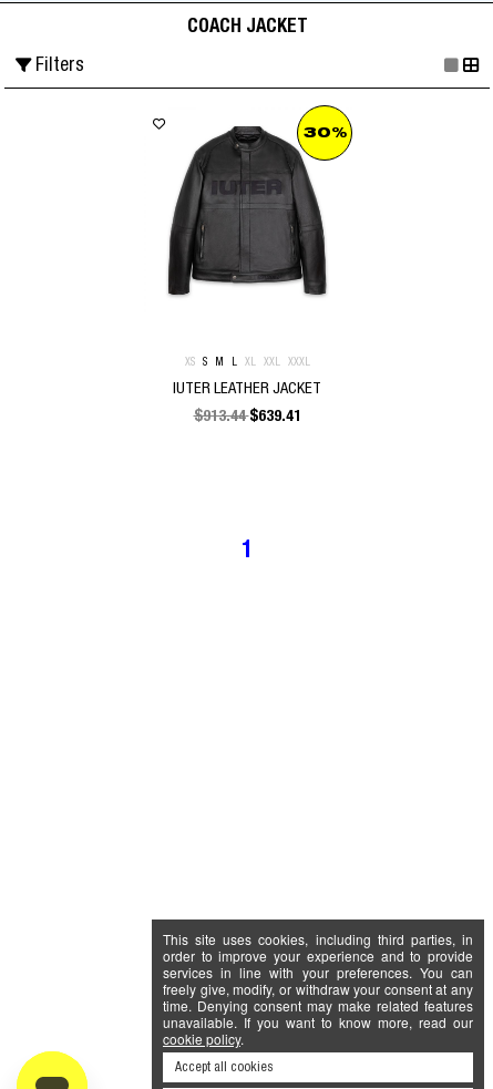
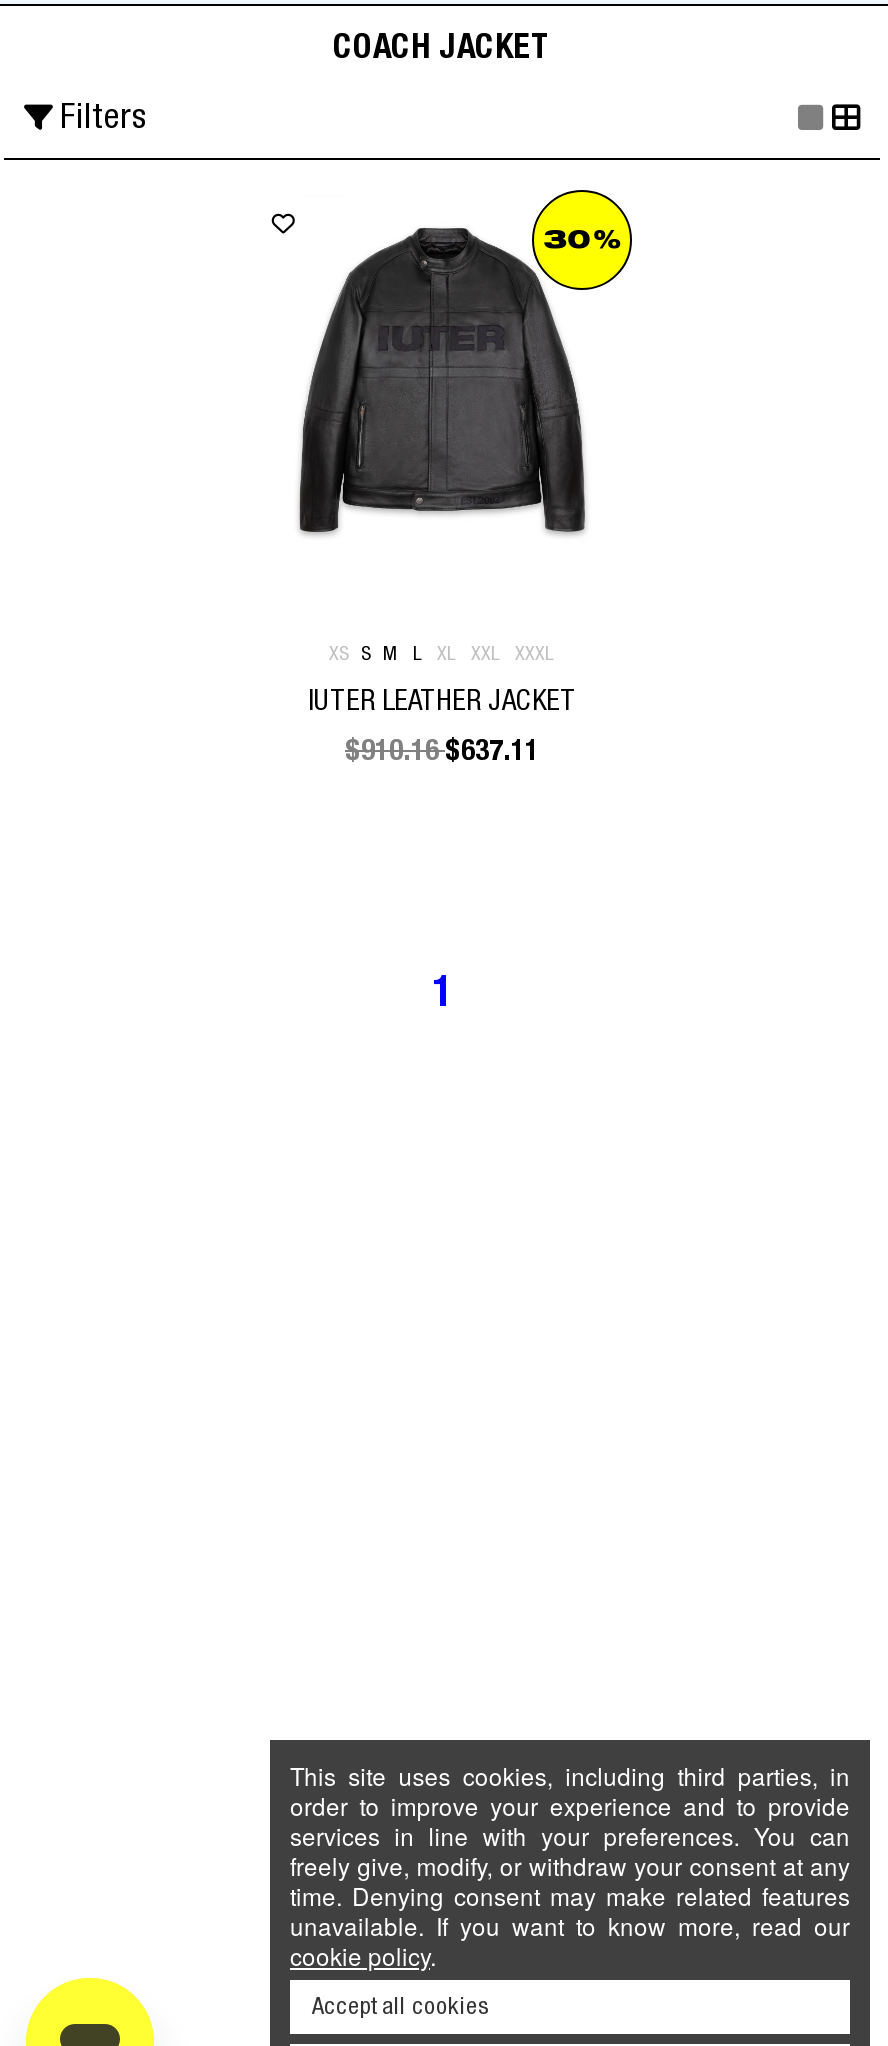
- $913.44 $639.41
+ $910.16 $637.11
